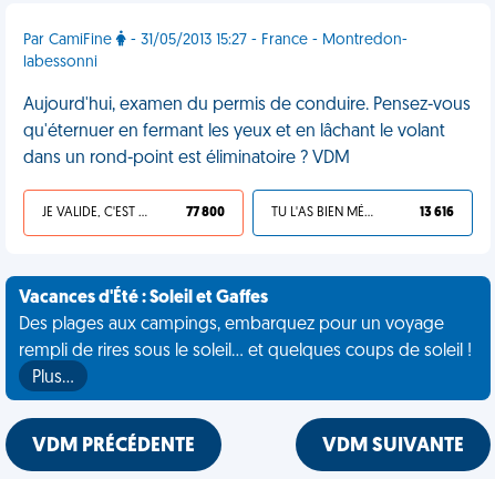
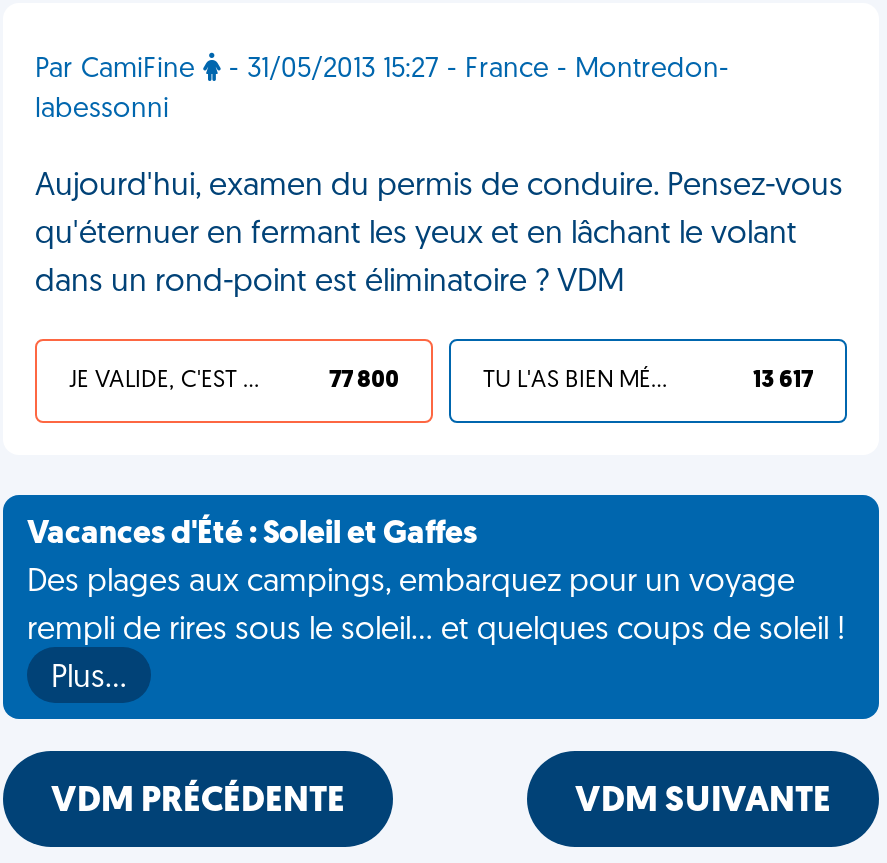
- 13 616
+ 13 617
